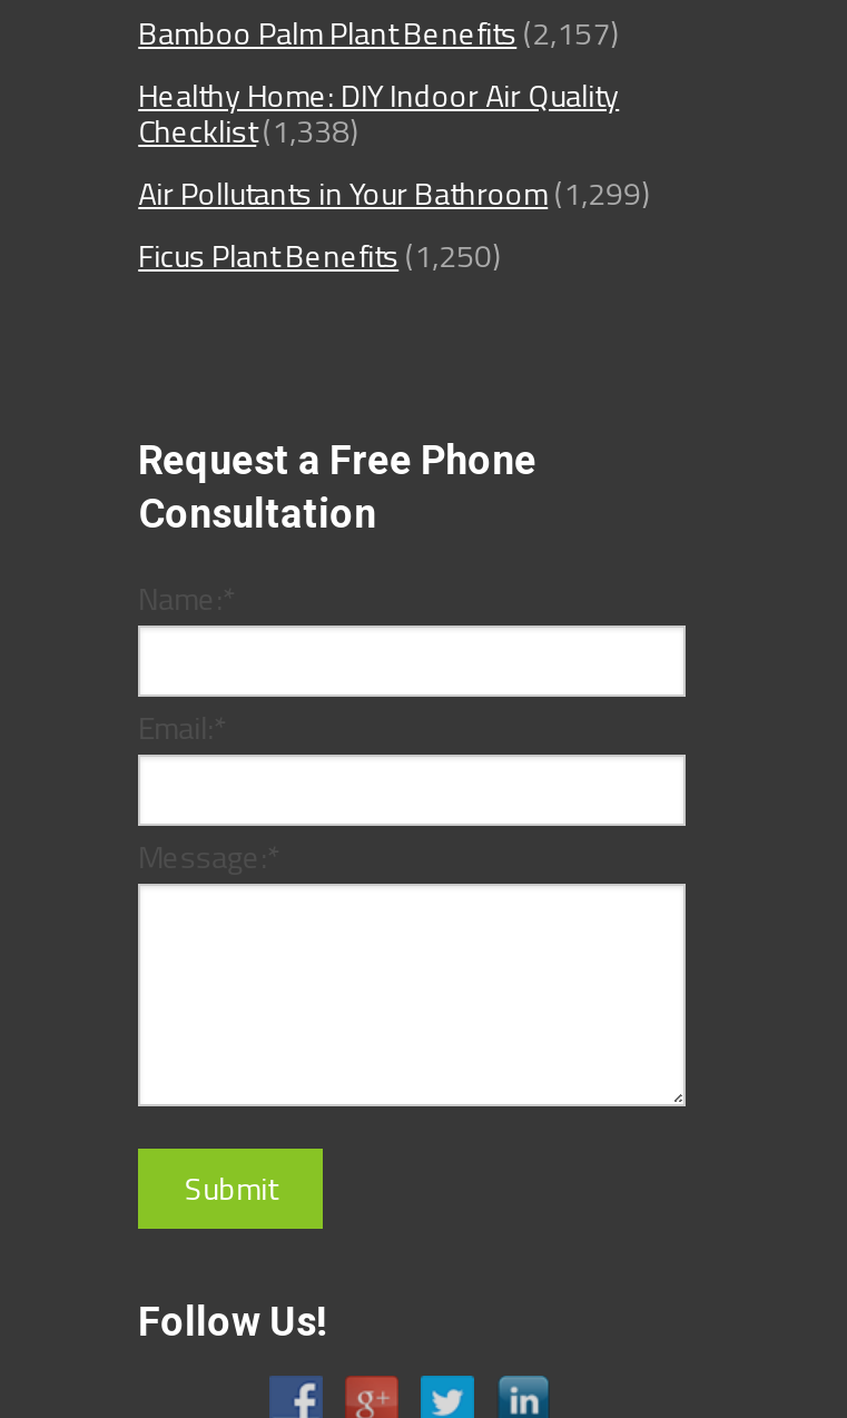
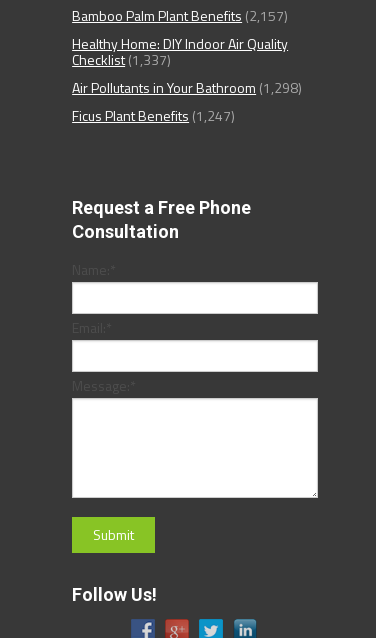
- Checklist (1,338)
+ Checklist (1,337)

- Air Pollutants in Your Bathroom (1,299)
+ Air Pollutants in Your Bathroom (1,298)

- Ficus Plant Benefits (1,250)
+ Ficus Plant Benefits (1,247)
